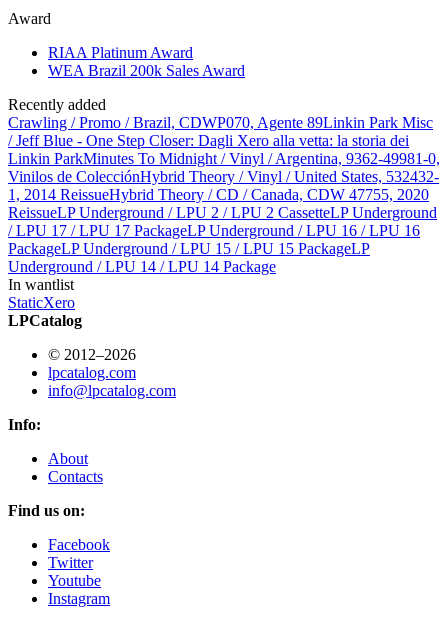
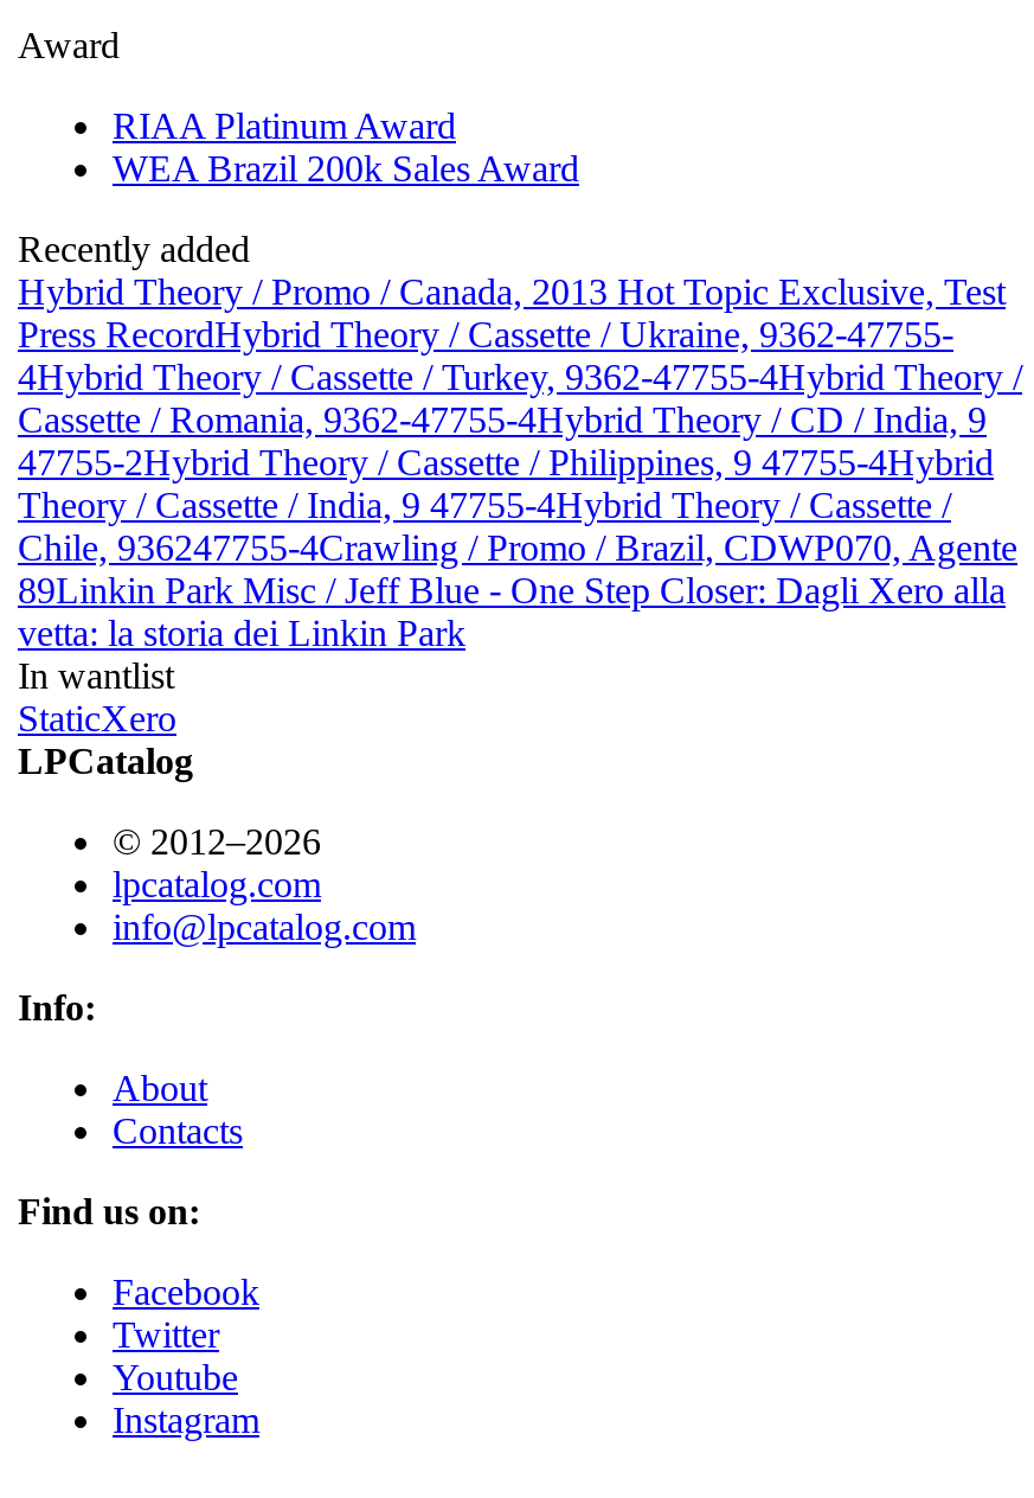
- Crawling / Promo / Brazil, CDWP070, Agente 89Linkin Park Misc
- / Jeff Blue - One Step Closer: Dagli Xero alla vetta: la storia dei
- Linkin ParkMinutes To Midnight / Vinyl / Argentina, 9362-49981-0,
- Vinilos de ColecciónHybrid Theory / Vinyl / United States, 532432-
- 1, 2014 ReissueHybrid Theory / CD / Canada, CDW 47755, 2020
- ReissueLP Underground / LPU 2 / LPU 2 CassetteLP Underground
- / LPU 17 / LPU 17 PackageLP Underground / LPU 16 / LPU 16
- PackageLP Underground / LPU 15 / LPU 15 PackageLP
- Underground / LPU 14 / LPU 14 Package
+ Hybrid Theory / Promo / Canada, 2013 Hot Topic Exclusive, Test
+ Press RecordHybrid Theory / Cassette / Ukraine, 9362-47755-
+ 4Hybrid Theory / Cassette / Turkey, 9362-47755-4Hybrid Theory /
+ Cassette / Romania, 9362-47755-4Hybrid Theory / CD / India, 9
+ 47755-2Hybrid Theory / Cassette / Philippines, 9 47755-4Hybrid
+ Theory / Cassette / India, 9 47755-4Hybrid Theory / Cassette /
+ Chile, 936247755-4Crawling / Promo / Brazil, CDWP070, Agente
+ 89Linkin Park Misc / Jeff Blue - One Step Closer: Dagli Xero alla
+ vetta: la storia dei Linkin Park
